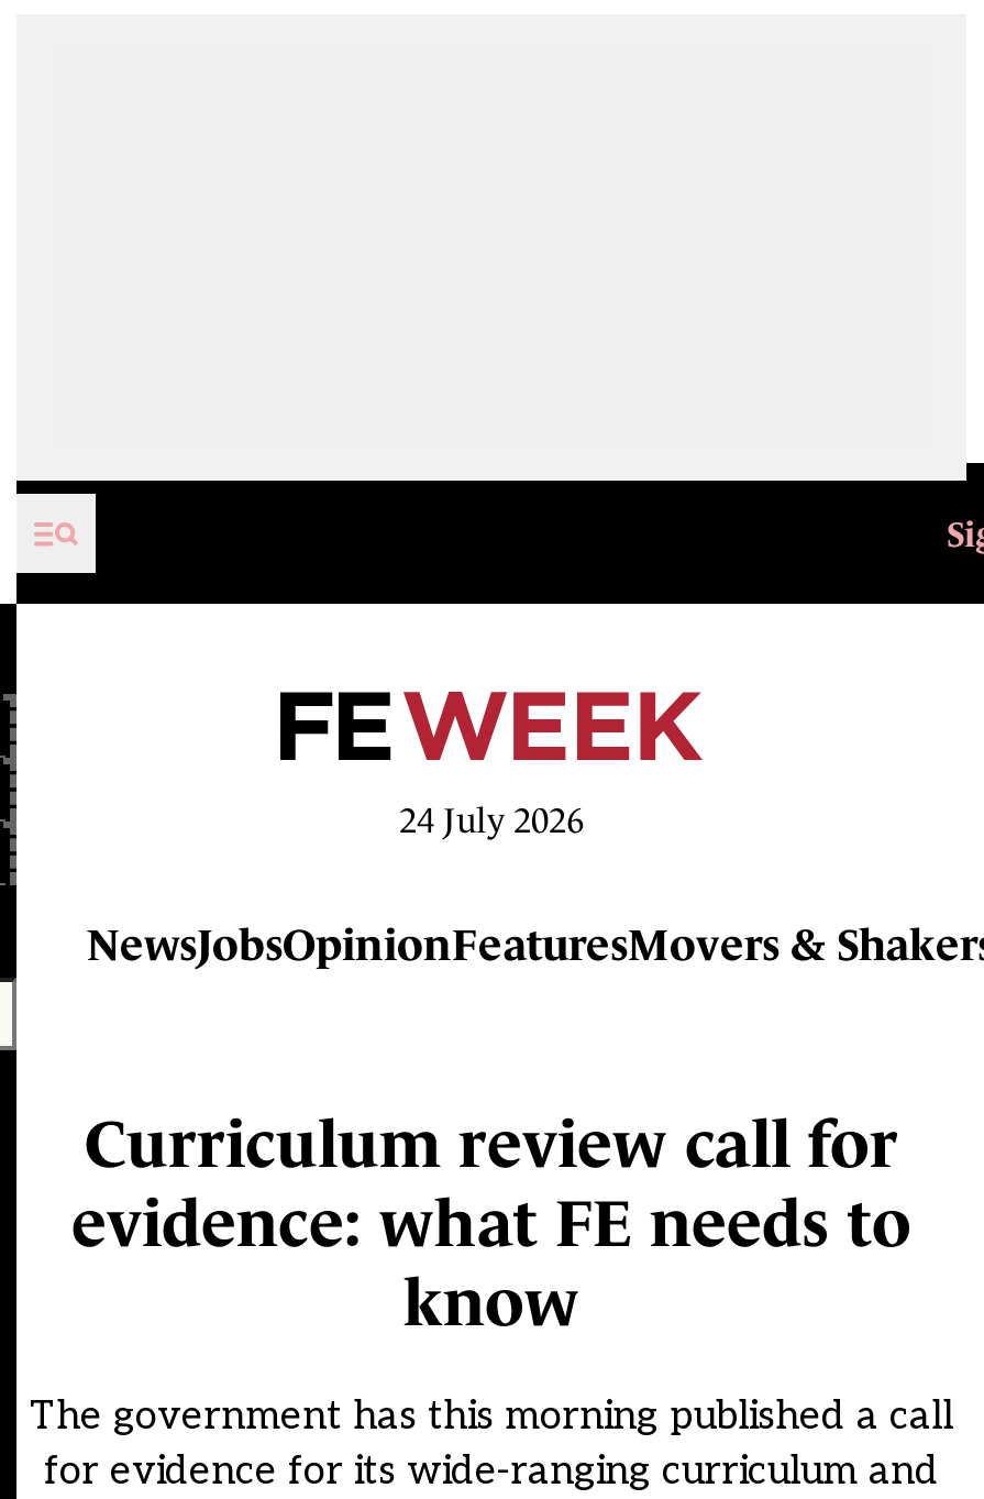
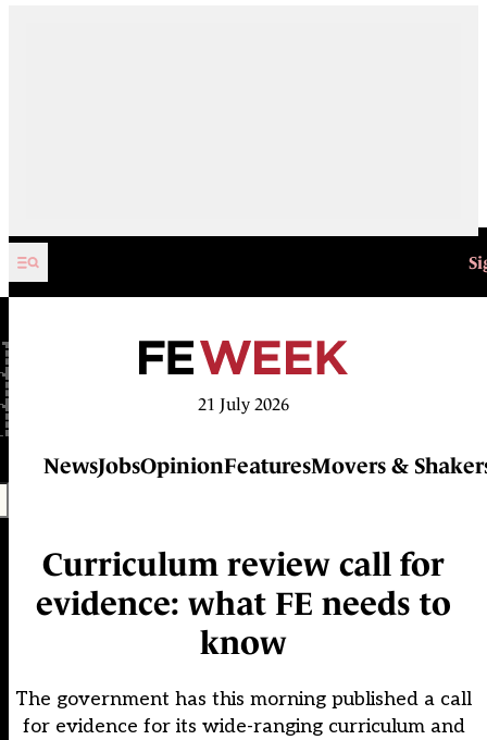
- 24 July 2026
+ 21 July 2026
